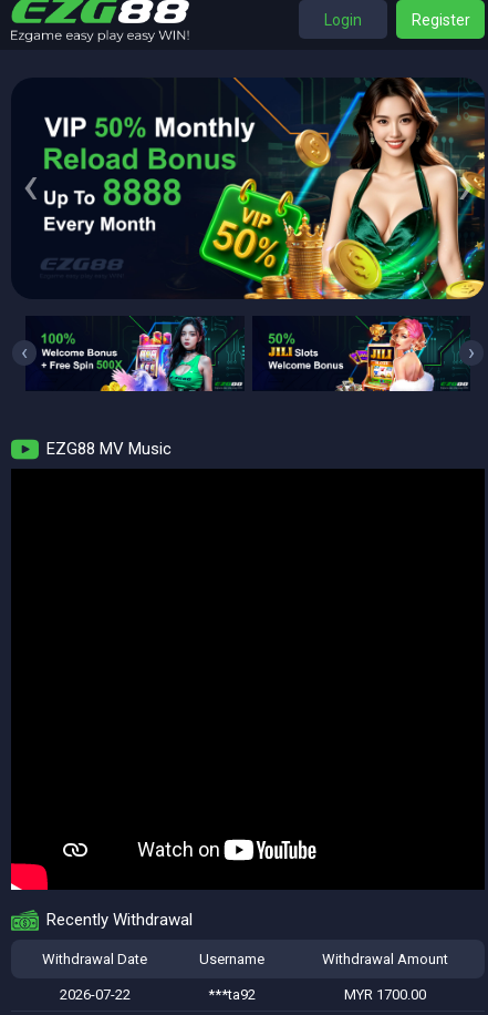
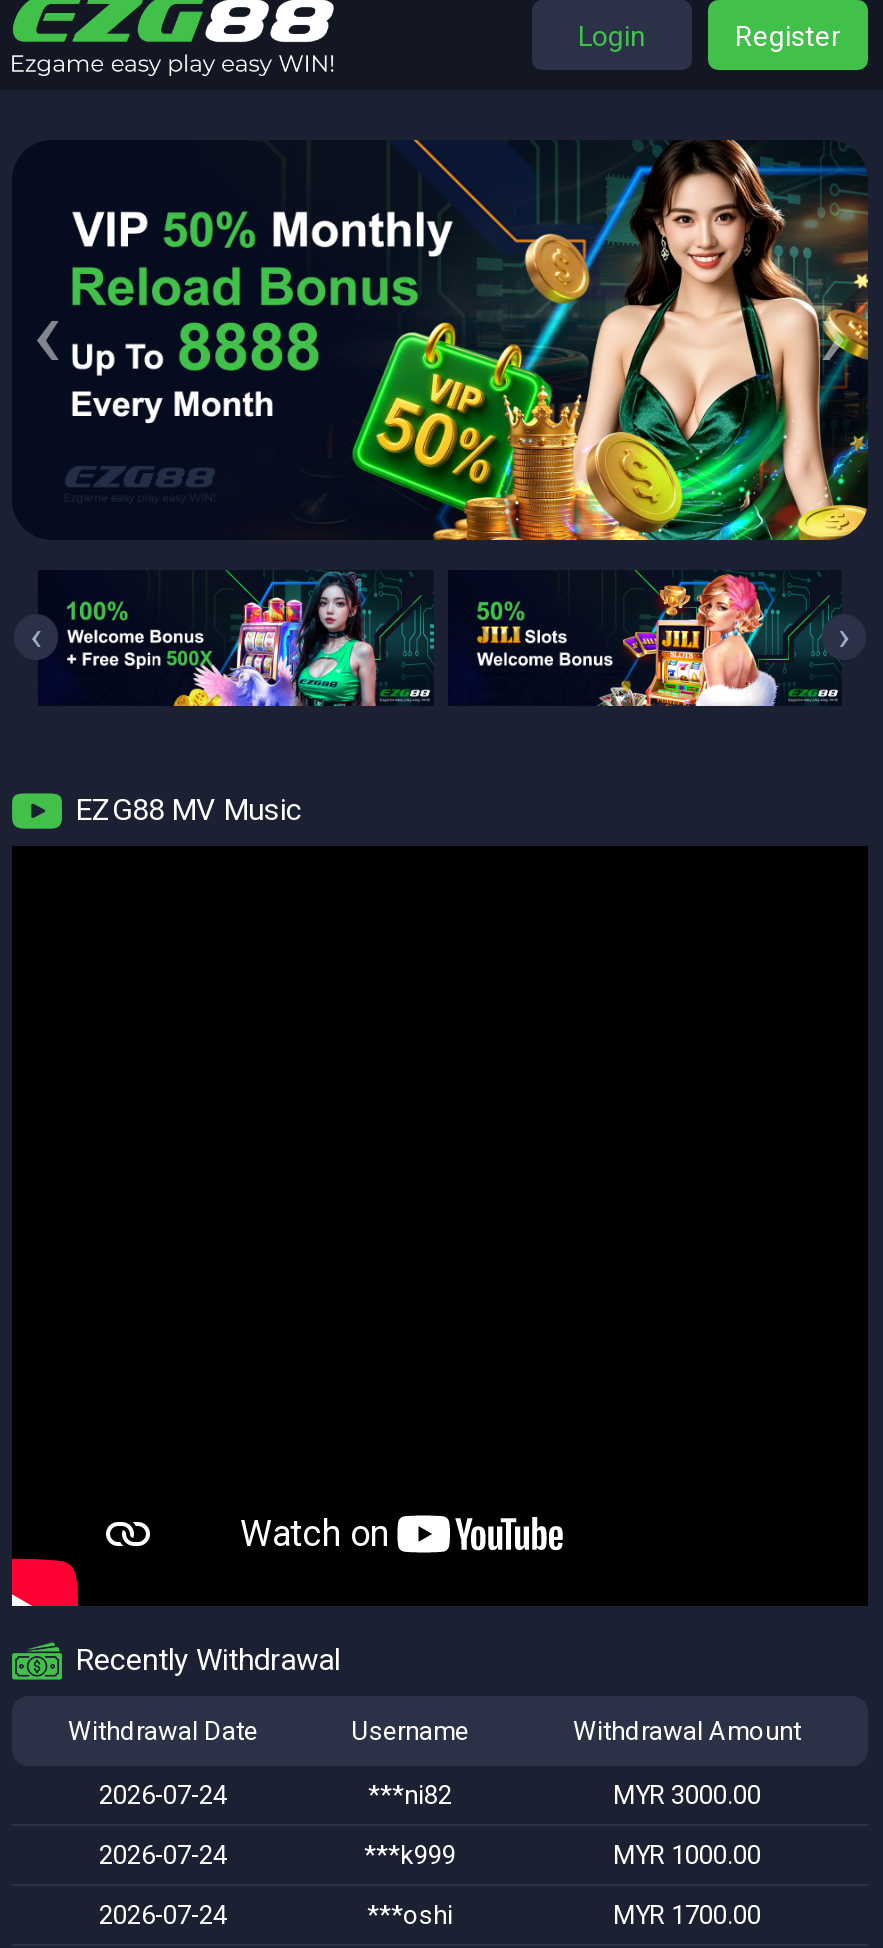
- 2026-07-22
- ***ta92
+ 2026-07-24
+ ***ni82
+ MYR 3000.00
+ 2026-07-24
+ ***k999
+ MYR 1000.00
+ 2026-07-24
+ ***oshi
